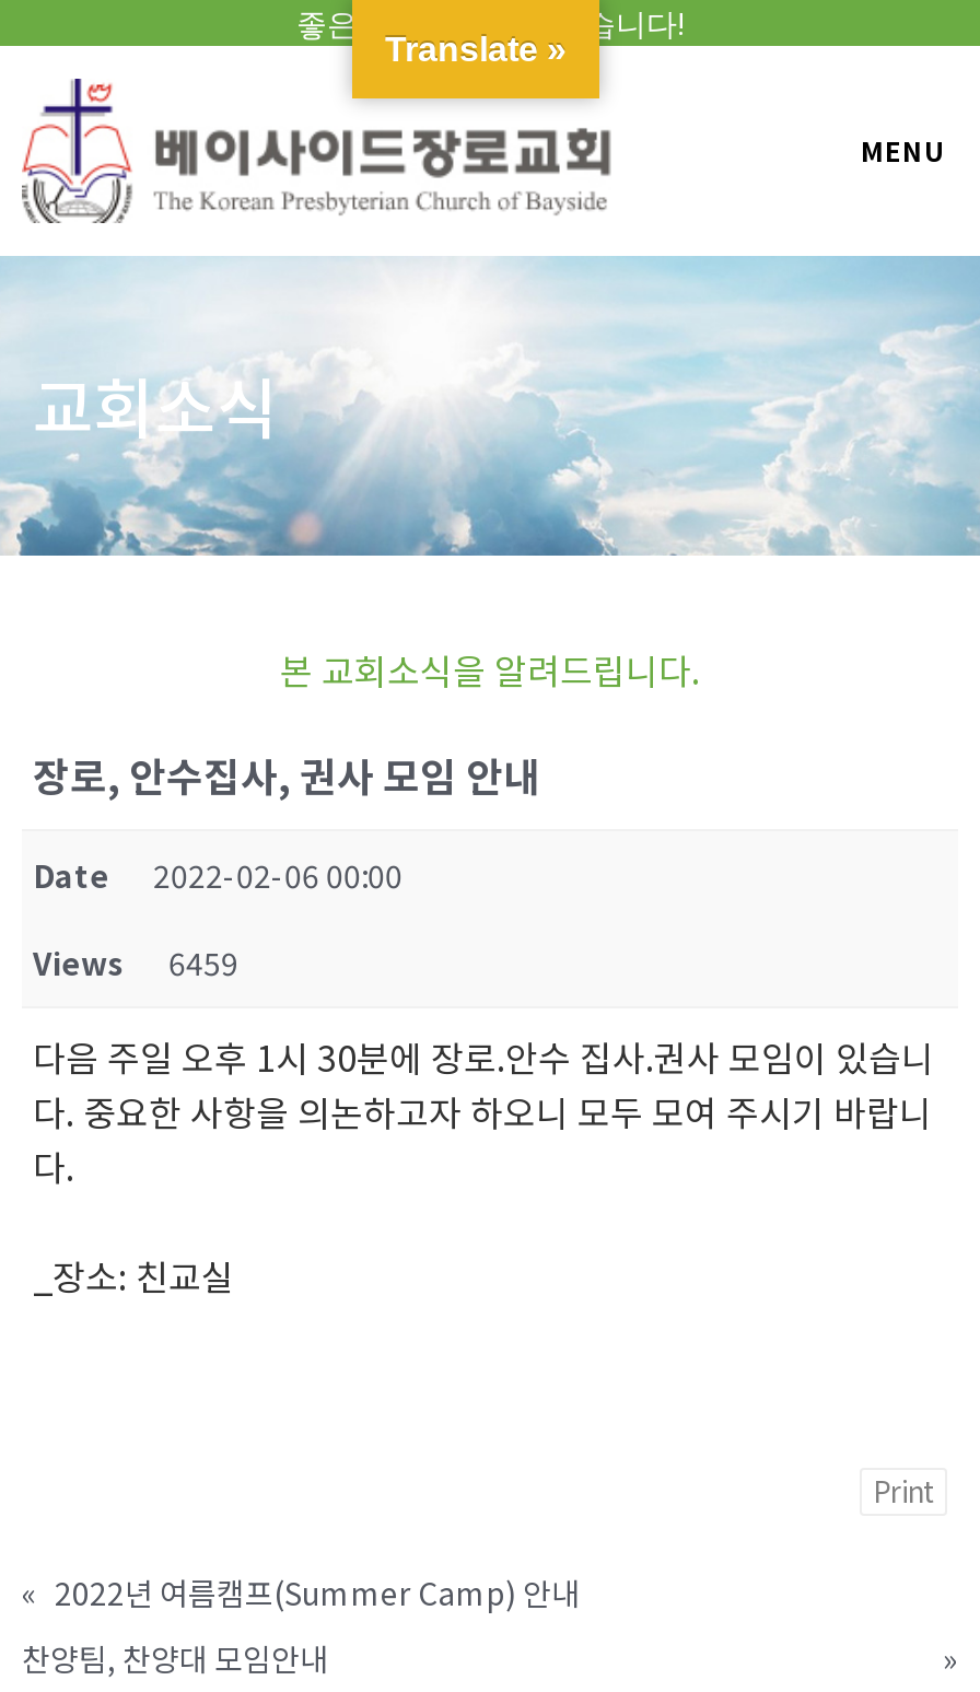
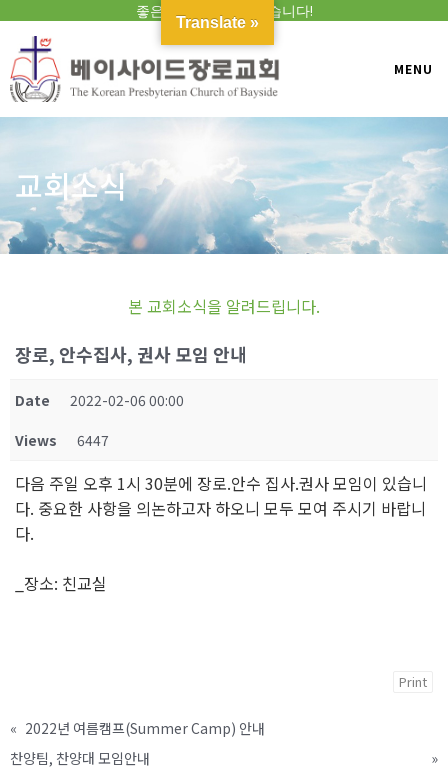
- Views 6459
+ Views 6447
